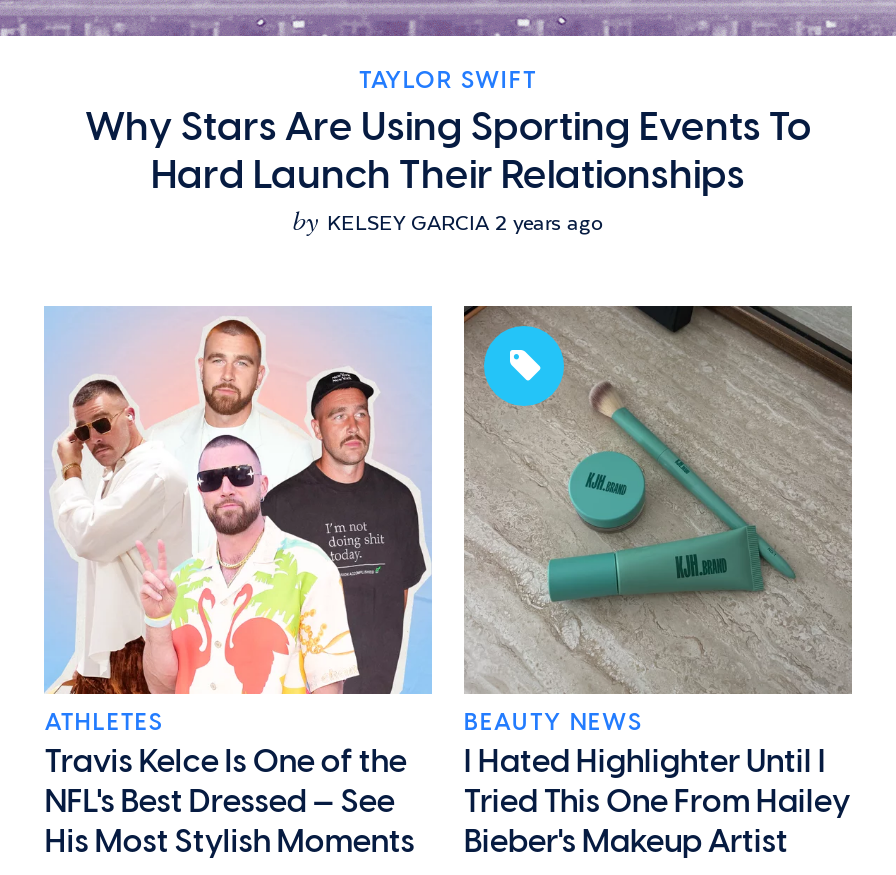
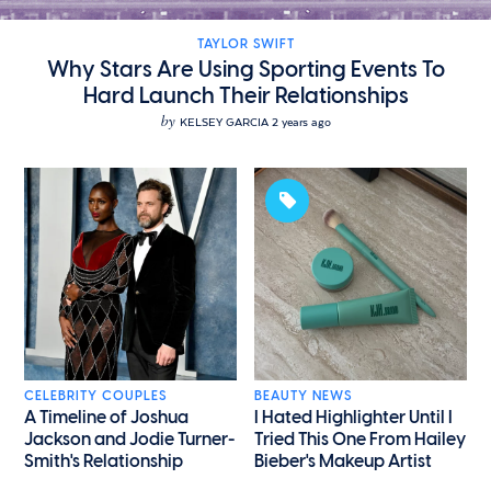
- [image]
- ATHLETES
- Travis Kelce Is One of the
- NFL's Best Dressed — See
- His Most Stylish Moments
+ [image]
+ CELEBRITY COUPLES
+ A Timeline of Joshua
+ Jackson and Jodie Turner-
+ Smith's Relationship
